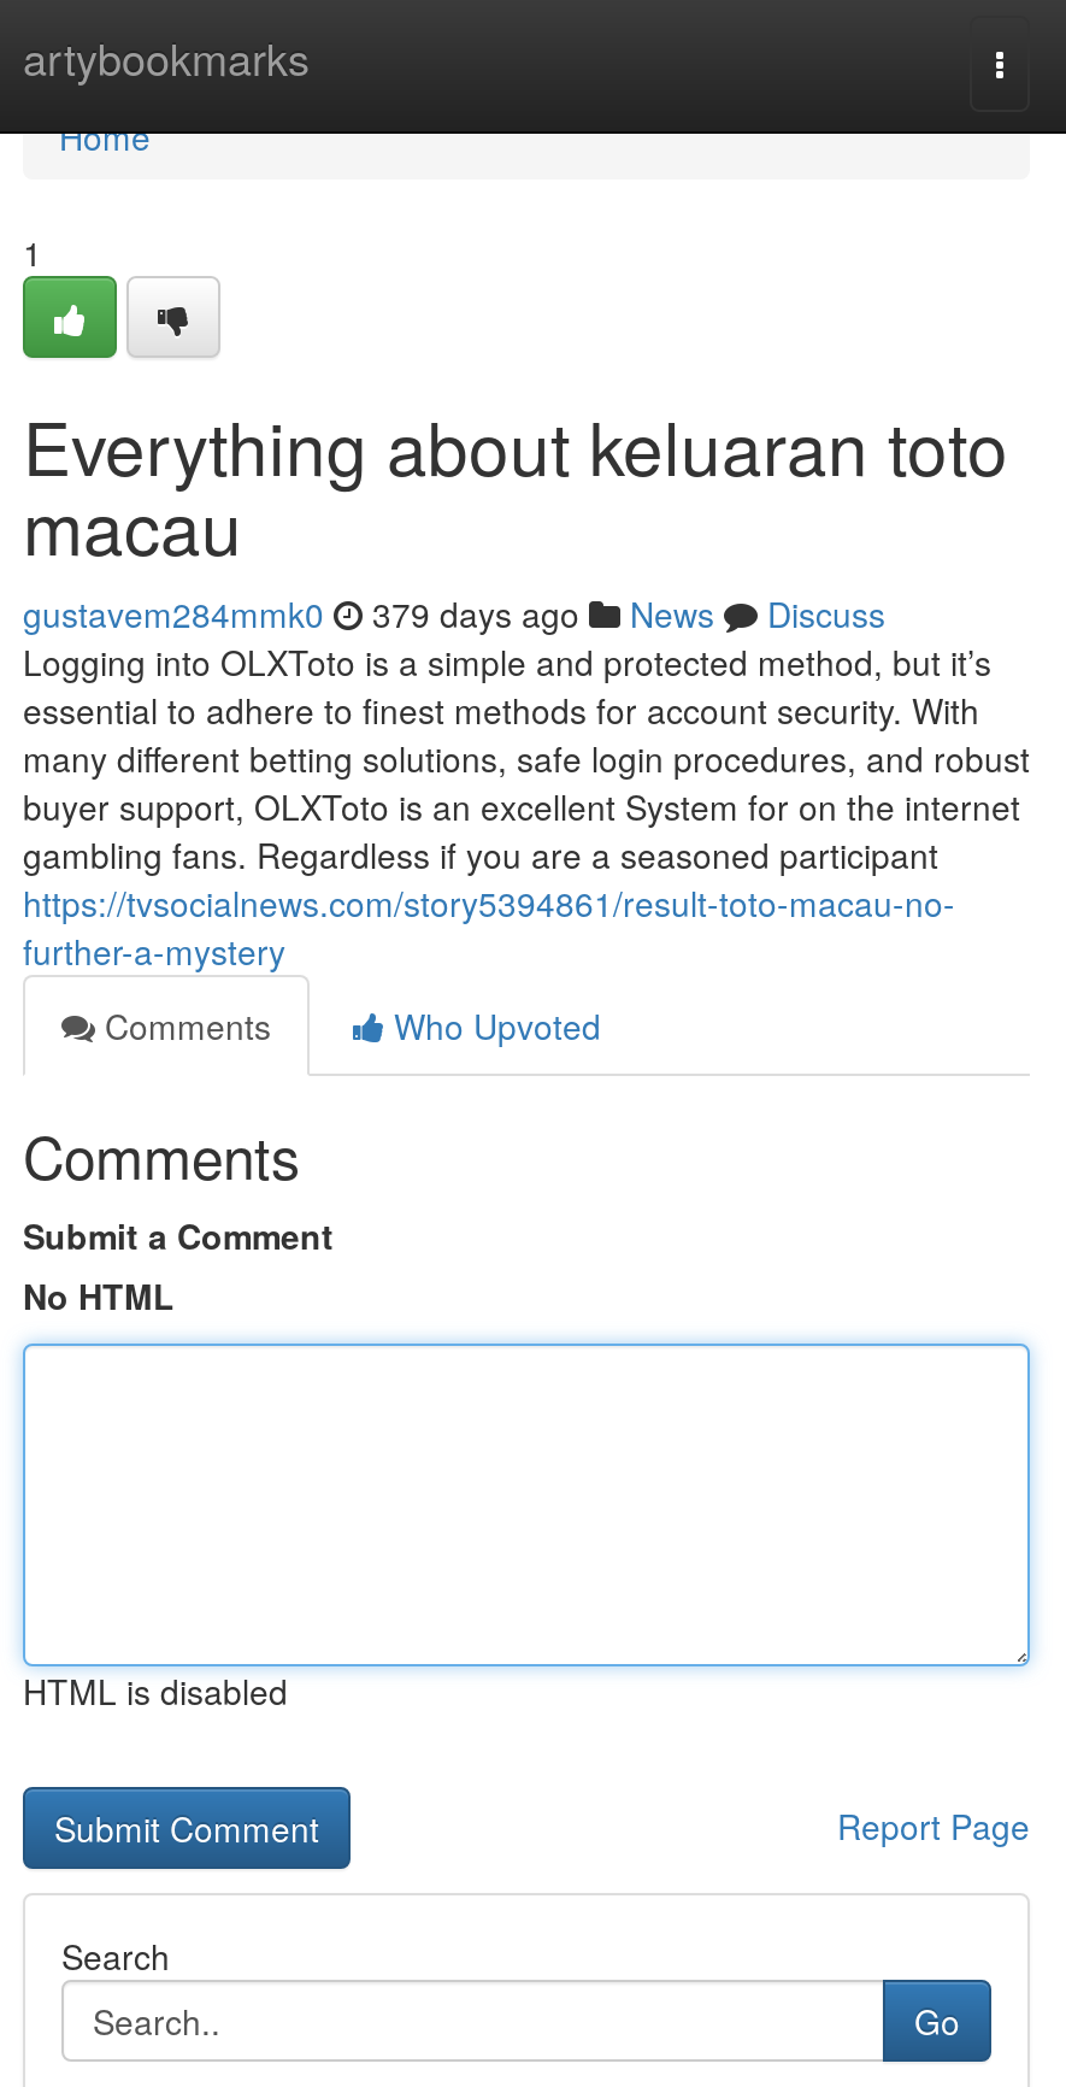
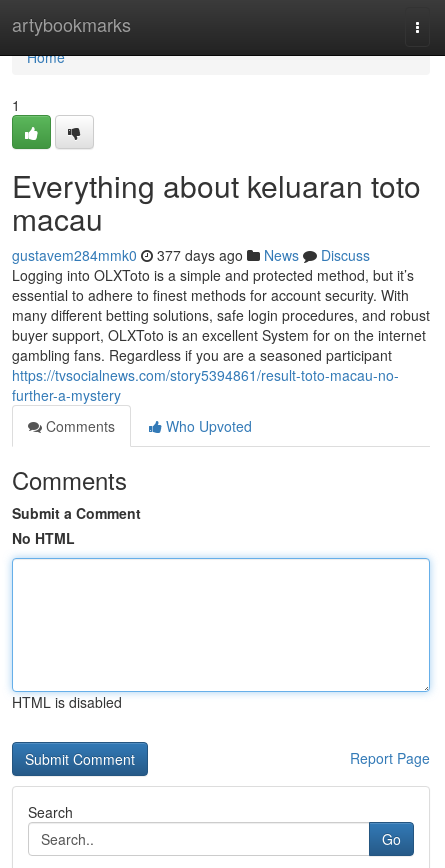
- gustavem284mmk0 379 days ago News Discuss
+ gustavem284mmk0 377 days ago News Discuss
